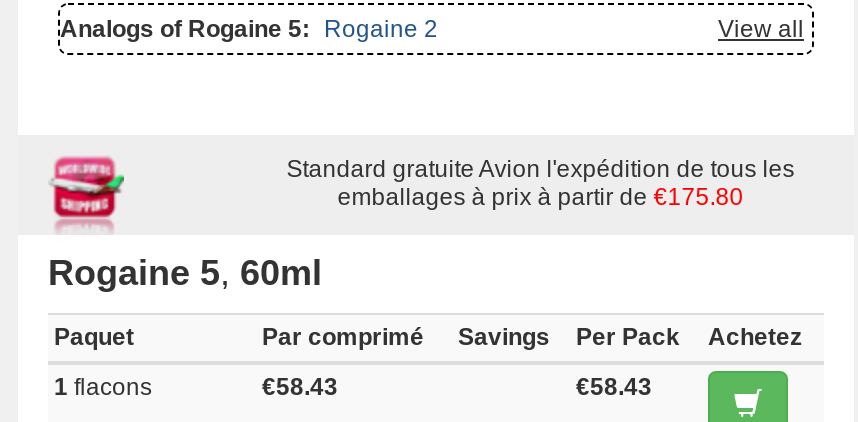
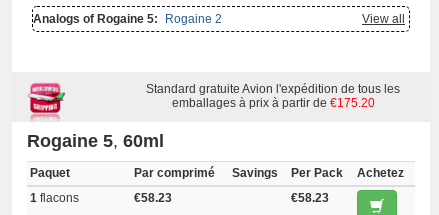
- emballages à prix à partir de €175.80
+ emballages à prix à partir de €175.20

- €58.43
+ €58.23

- €58.43
+ €58.23
